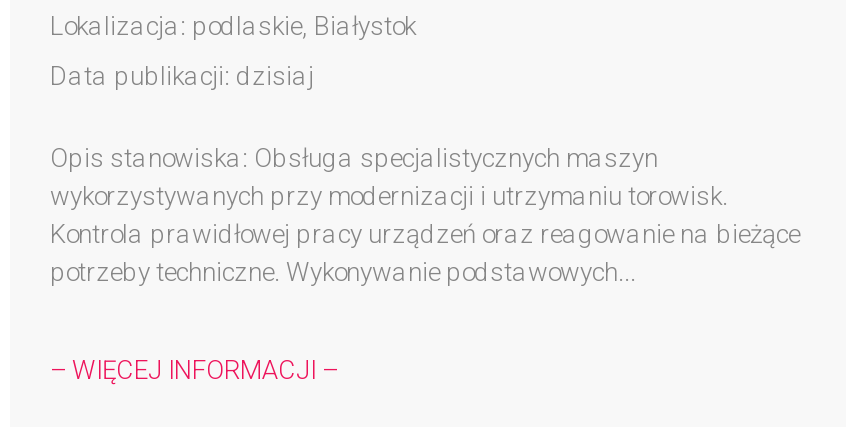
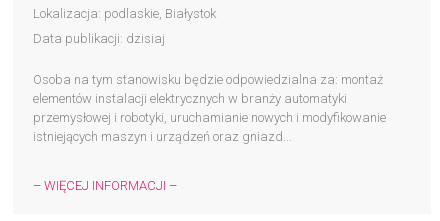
- Opis stanowiska: Obsługa specjalistycznych maszyn
- wykorzystywanych przy modernizacji i utrzymaniu torowisk.
- Kontrola prawidłowej pracy urządzeń oraz reagowanie na bieżące
- potrzeby techniczne. Wykonywanie podstawowych...
+ Osoba na tym stanowisku będzie odpowiedzialna za: montaż
+ elementów instalacji elektrycznych w branży automatyki
+ przemysłowej i robotyki, uruchamianie nowych i modyfikowanie
+ istniejących maszyn i urządzeń oraz gniazd...
